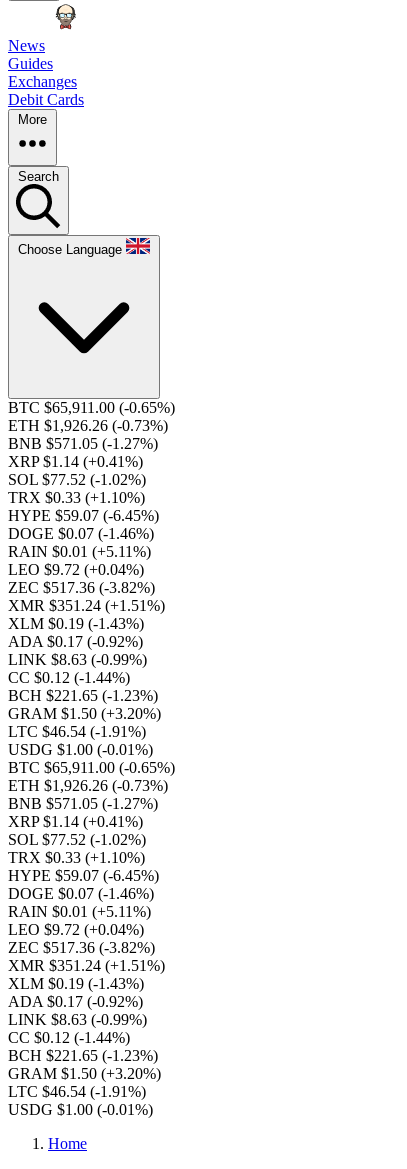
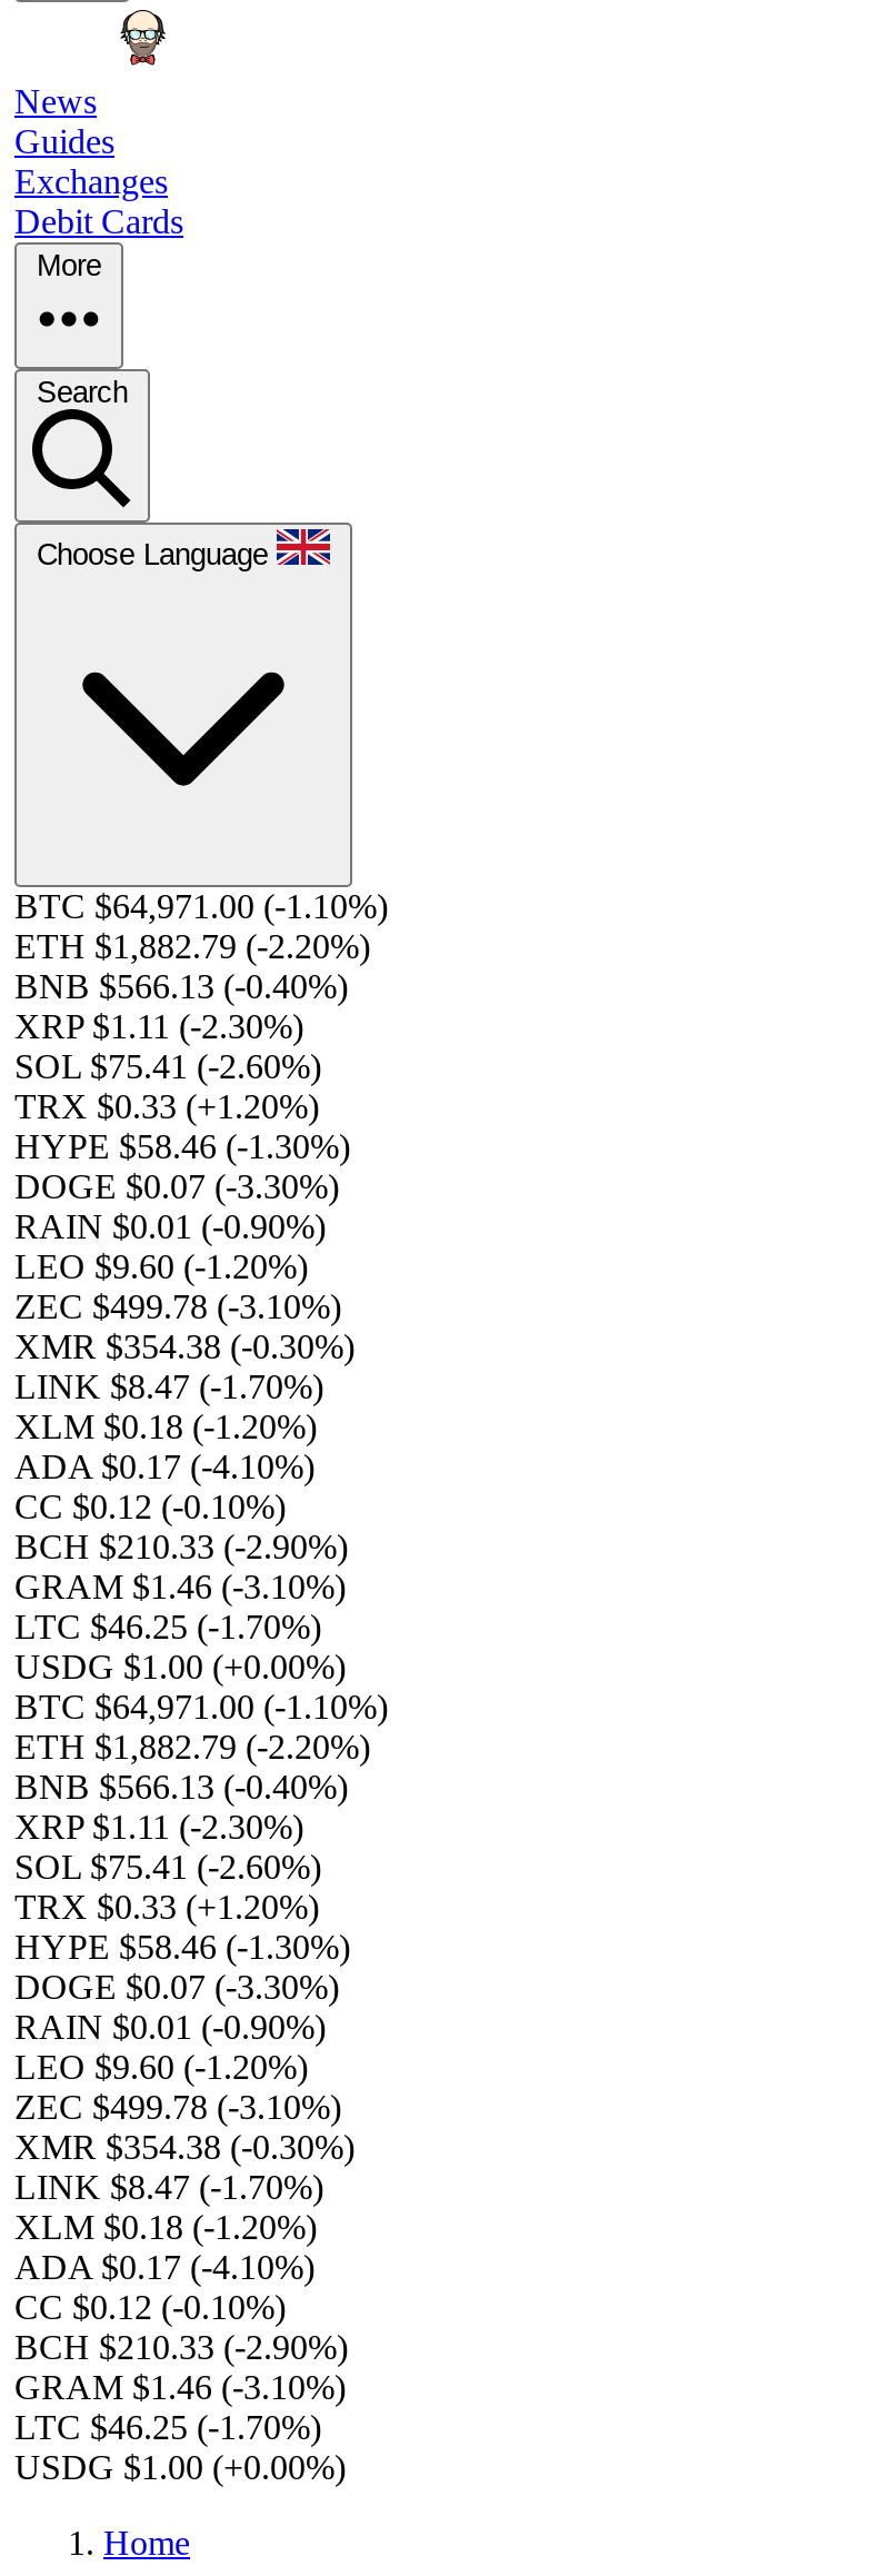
- BTC $65,911.00(-0.65%)
- ETH $1,926.26 (-0.73%)
- BNB $571.05 (-1.27%)
- XRP $1.14 (+0.41%)
- SOL $77.52 (-1.02%)
- TRX $0.33 (+1.10%)
- HYPE $59.07 (-6.45%)
- DOGE $0.07 (-1.46%)
- RAIN $0.01 (+5.11%)
- LEO $9.72 (+0.04%)
- ZEC $517.36 (-3.82%)
- XMR $351.24(+1.51%)
- XLM $0.19 (-1.43%)
- ADA $0.17 (-0.92%)
- LINK $8.63 (-0.99%)
- CC $0.12 (-1.44%)
- BCH $221.65 (-1.23%)
- GRAM $1.50 (+3.20%)
- LTC $46.54 (-1.91%)
- USDG $1.00(-0.01%)
- BTC $65,911.00 (-0.65%)
- ETH $1,926.26 (-0.73%)
- BNB $571.05 (-1.27%)
- XRP $1.14 (+0.41%)
- SOL $77.52 (-1.02%)
- TRX $0.33 (+1.10%)
- HYPE $59.07 (-6.45%)
- DOGE $0.07 (-1.46%)
- RAIN $0.01 (+5.11%)
- LEO $9.72 (+0.04%)
- ZEC $517.36 (-3.82%)
- XMR $351.24(+1.51%)
- XLM $0.19 (-1.43%)
- ADA $0.17 (-0.92%)
- LINK $8.63 (-0.99%)
- CC $0.12 (-1.44%)
- BCH $221.65 (-1.23%)
- GRAM $1.50 (+3.20%)
- LTC $46.54 (-1.91%)
- USDG $1.00(-0.01%)
+ BTC $64,971.00(-1.10%)
+ ETH $1,882.79 (-2.20%)
+ BNB $566.13 (-0.40%)
+ XRP $1.11 (-2.30%)
+ SOL $75.41 (-2.60%)
+ TRX $0.33 (+1.20%)
+ HYPE $58.46 (-1.30%)
+ DOGE $0.07 (-3.30%)
+ RAIN $0.01 (-0.90%)
+ LEO $9.60 (-1.20%)
+ ZEC $499.78 (-3.10%)
+ XMR $354.38(-0.30%)
+ LINK $8.47 (-1.70%)
+ XLM $0.18 (-1.20%)
+ ADA $0.17 (-4.10%)
+ CC $0.12 (-0.10%)
+ BCH $210.33 (-2.90%)
+ GRAM $1.46 (-3.10%)
+ LTC $46.25 (-1.70%)
+ USDG $1.00(+0.00%)
+ BTC $64,971.00 (-1.10%)
+ ETH $1,882.79 (-2.20%)
+ BNB $566.13 (-0.40%)
+ XRP $1.11 (-2.30%)
+ SOL $75.41 (-2.60%)
+ TRX $0.33 (+1.20%)
+ HYPE $58.46 (-1.30%)
+ DOGE $0.07 (-3.30%)
+ RAIN $0.01 (-0.90%)
+ LEO $9.60 (-1.20%)
+ ZEC $499.78 (-3.10%)
+ XMR $354.38(-0.30%)
+ LINK $8.47 (-1.70%)
+ XLM $0.18 (-1.20%)
+ ADA $0.17 (-4.10%)
+ CC $0.12 (-0.10%)
+ BCH $210.33 (-2.90%)
+ GRAM $1.46 (-3.10%)
+ LTC $46.25 (-1.70%)
+ USDG $1.00(+0.00%)
